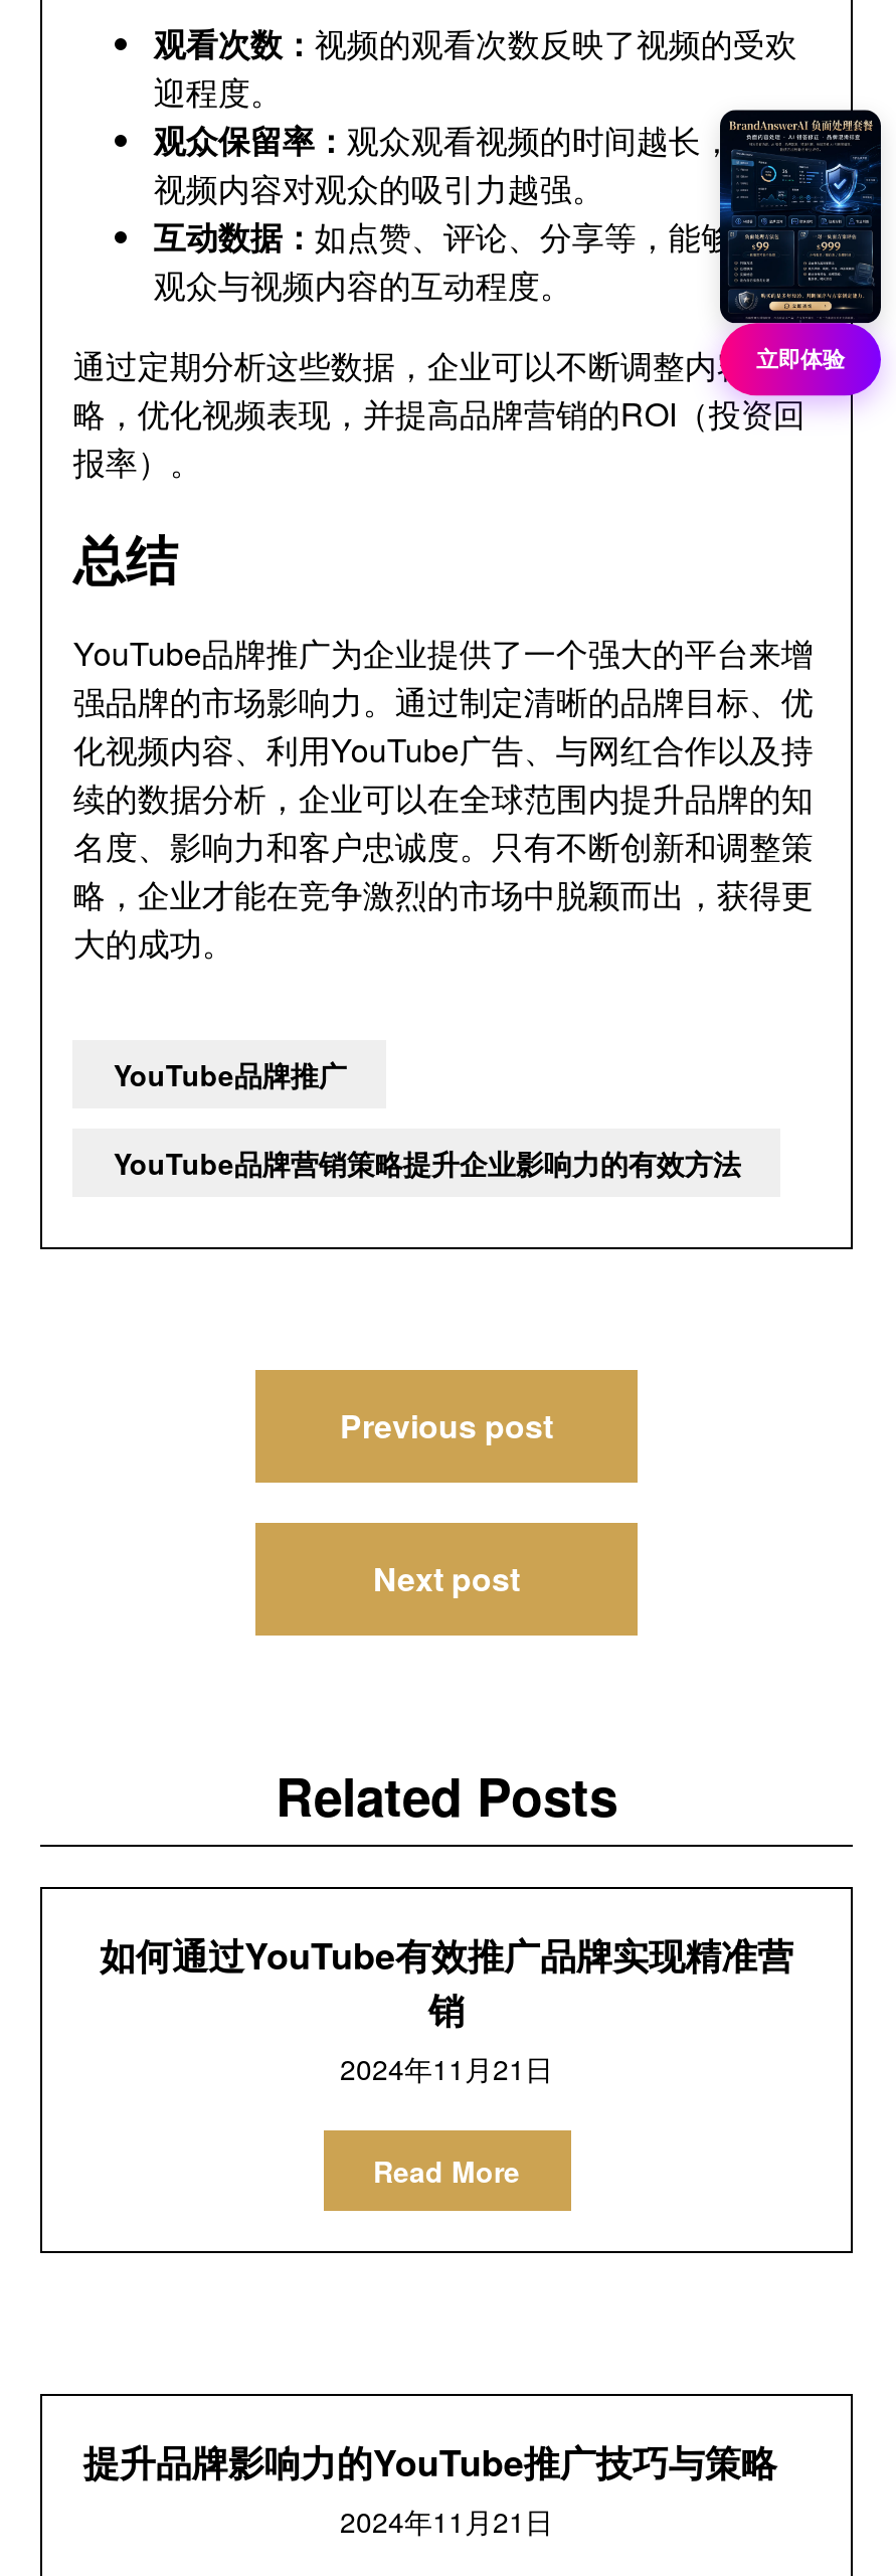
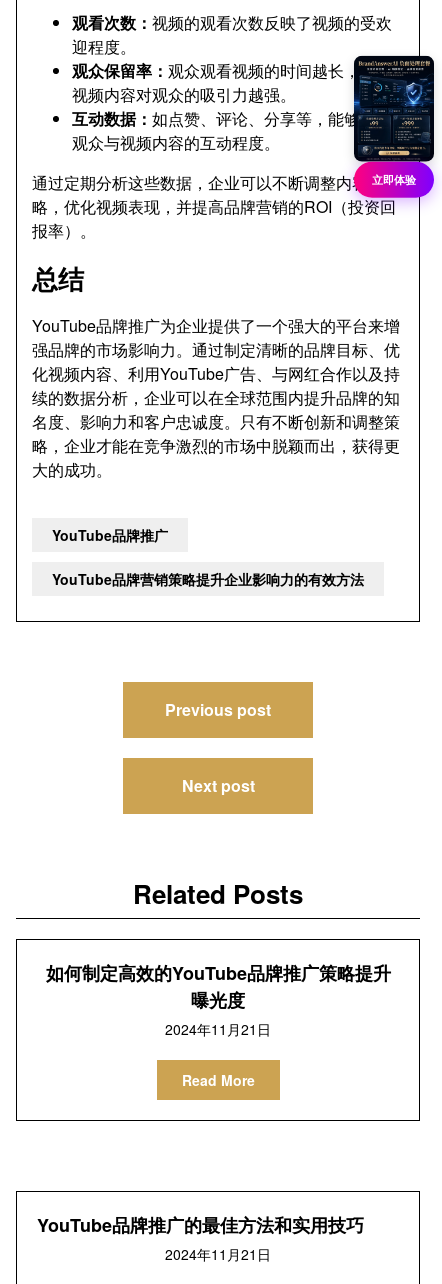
- 如何通过YouTube有效推广品牌实现精准营
- 销
+ 如何制定高效的YouTube品牌推广策略提升
+ 曝光度

- 提升品牌影响力的YouTube推广技巧与策略
+ YouTube品牌推广的最佳方法和实用技巧
